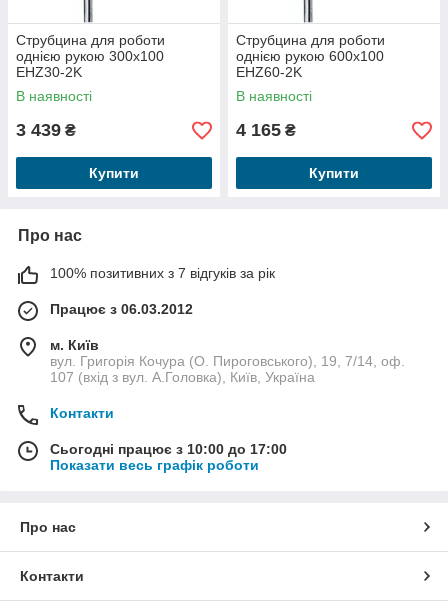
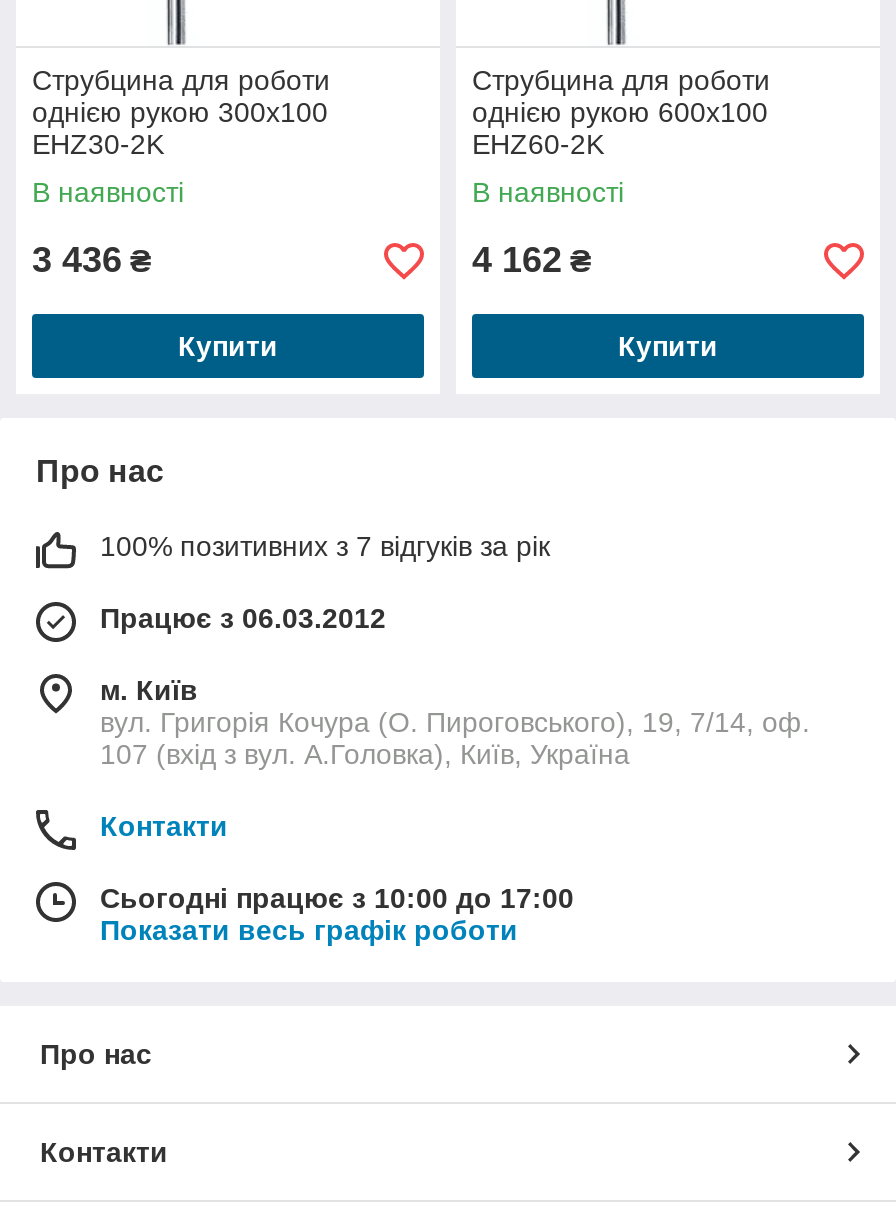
- 3 439 ₴
+ 3 436 ₴

- 4 165 ₴
+ 4 162 ₴
